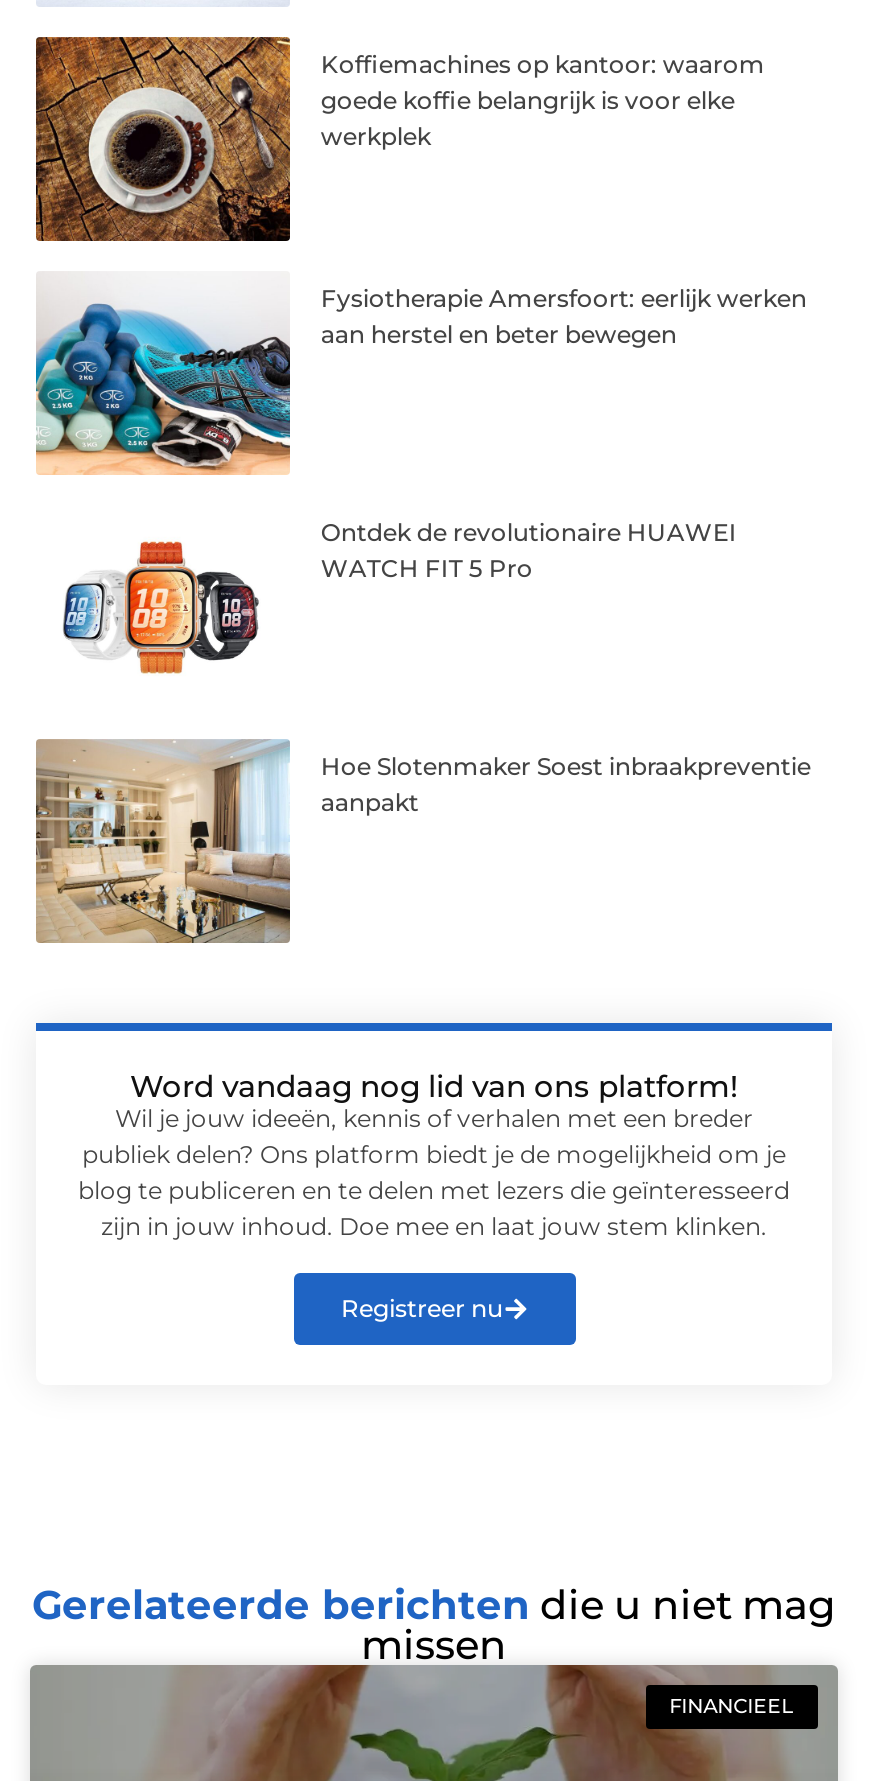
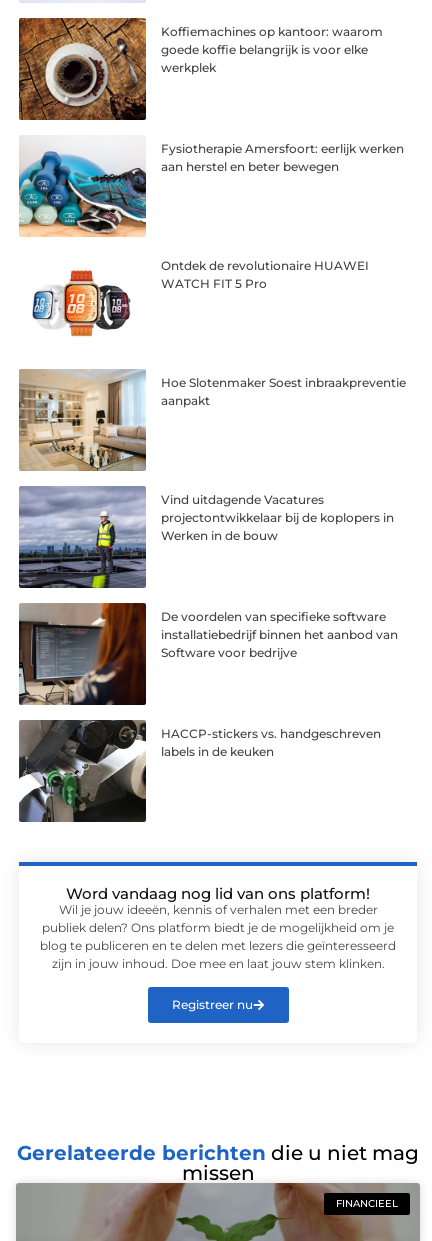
+ [image]
+ Vind uitdagende Vacatures
+ projectontwikkelaar bij de koplopers in
+ Werken in de bouw

+ [image]
+ De voordelen van specifieke software
+ installatiebedrijf binnen het aanbod van
+ Software voor bedrijve

+ [image]
+ HACCP-stickers vs. handgeschreven
+ labels in de keuken
